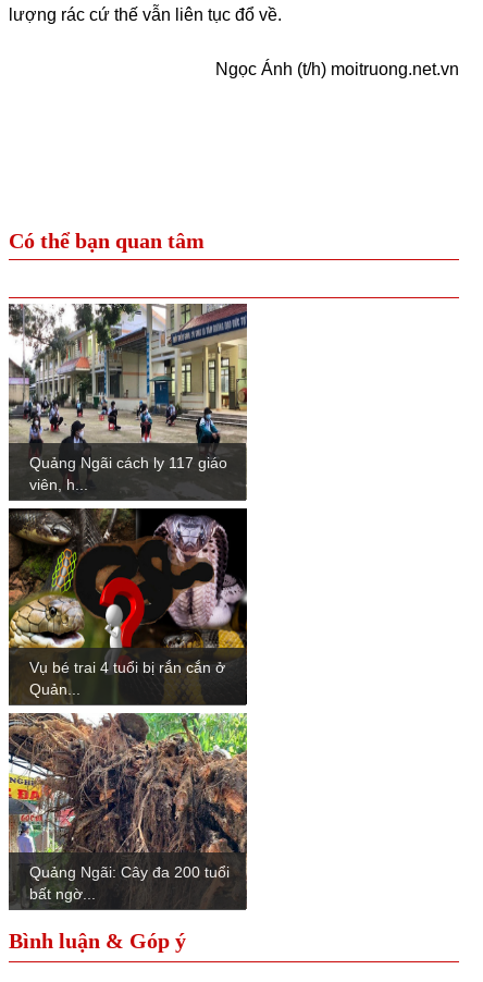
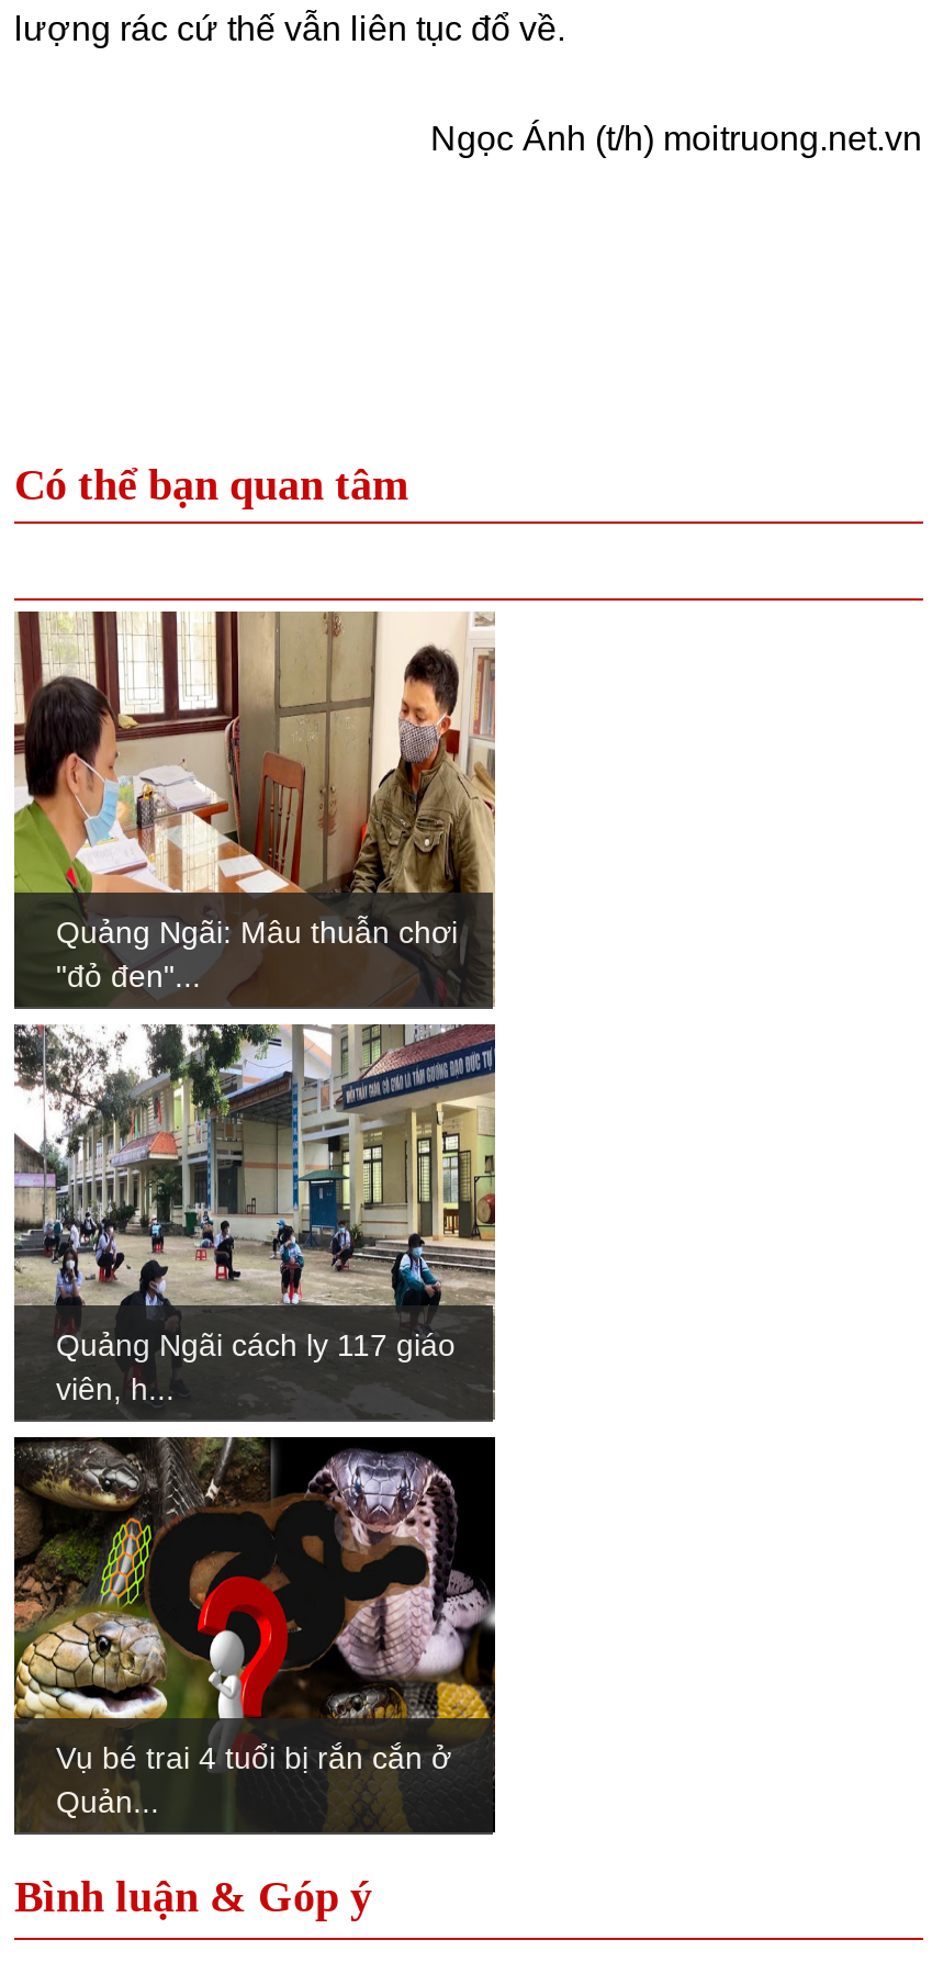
+ [image]
+ Quảng Ngãi: Mâu thuẫn chơi
+ "đỏ đen"...

moved down: [image] | Quảng Ngãi cách ly 117 giáo | viên, h... | Vụ bé trai 4 tuổi bị rắn cắn ở | Quản...

- [image]
- Quảng Ngãi: Cây đa 200 tuổi
- bất ngờ...
